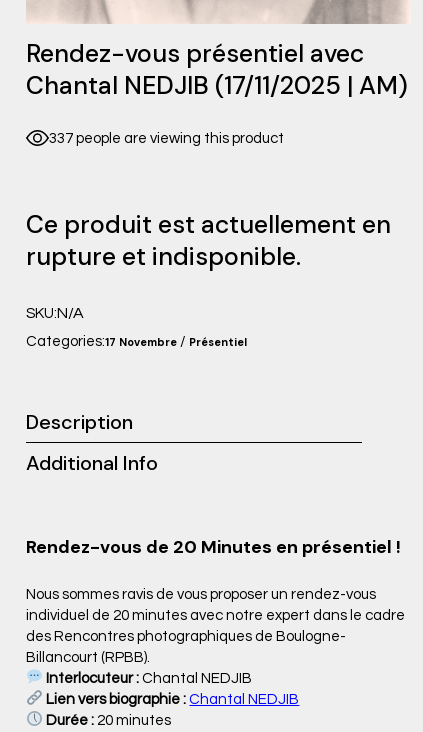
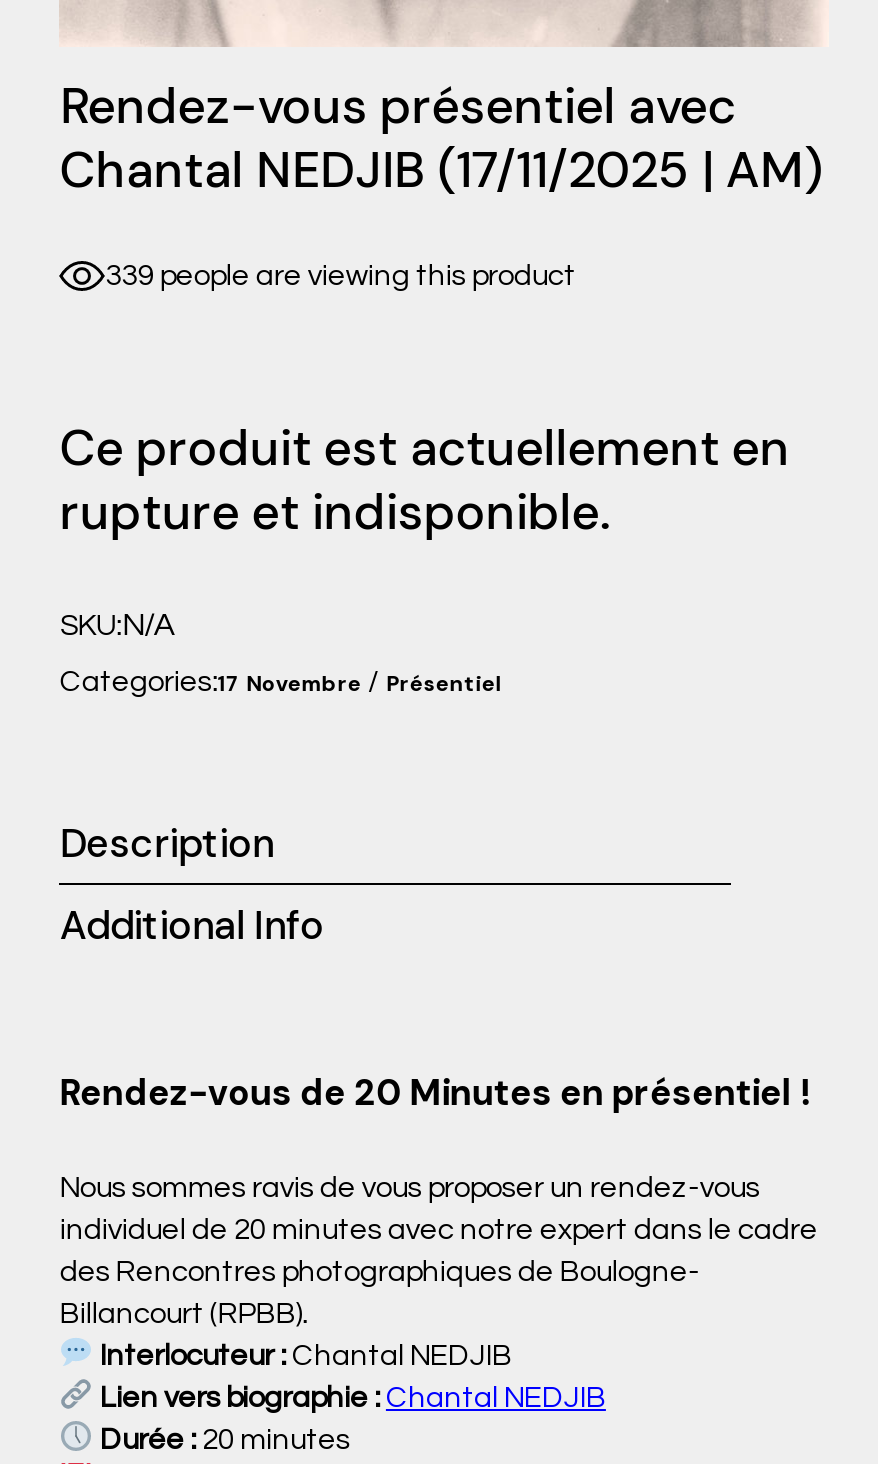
- 337 people are viewing this product
+ 339 people are viewing this product
